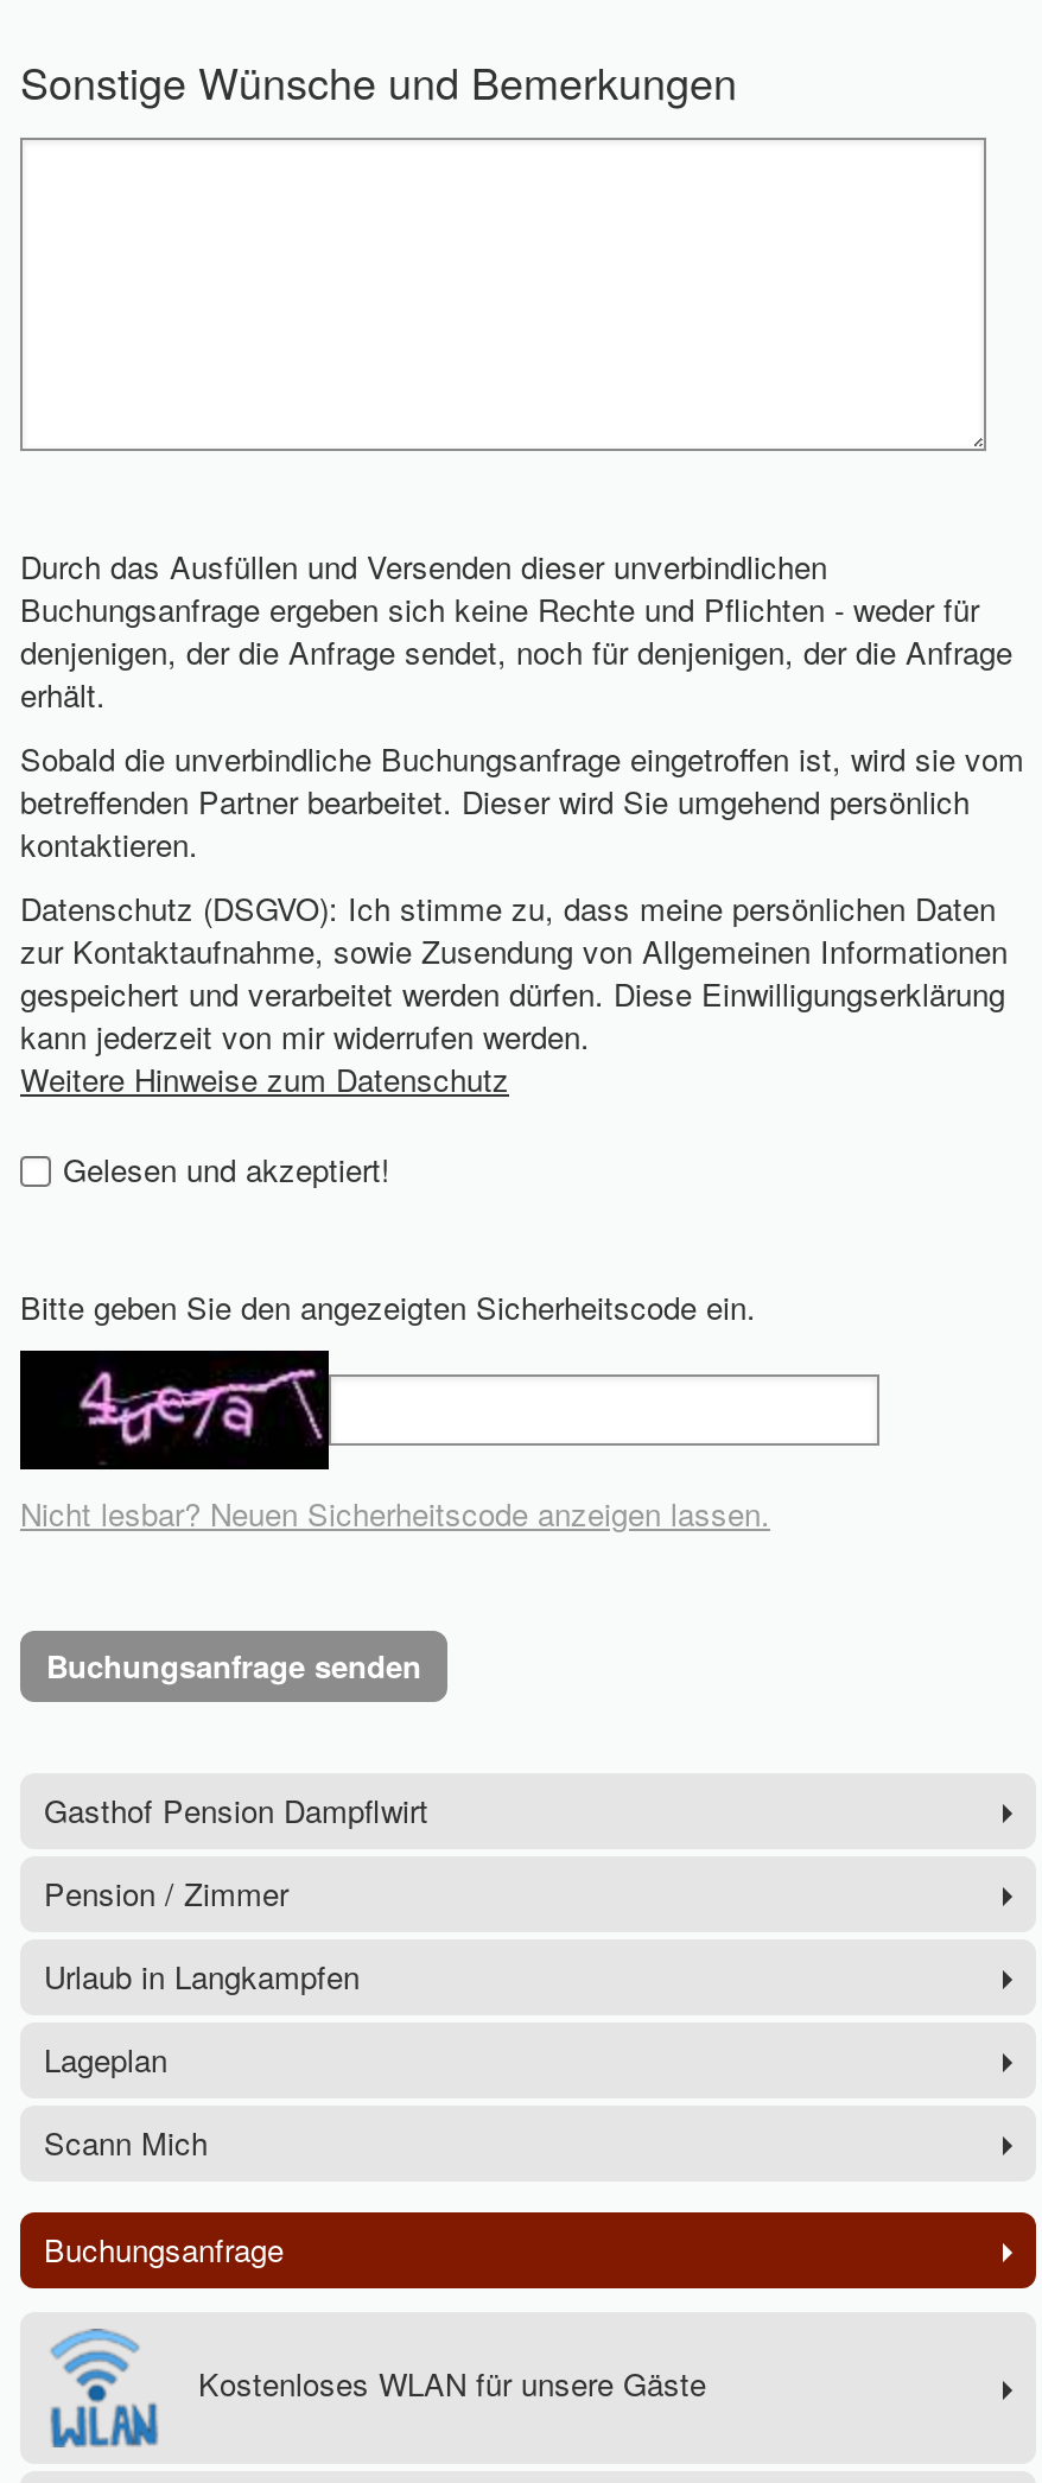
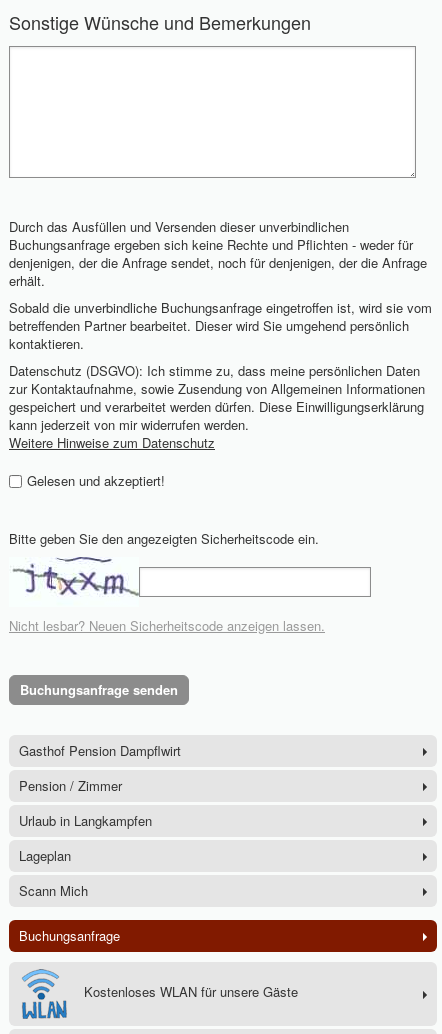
- [image]
+ [image]
